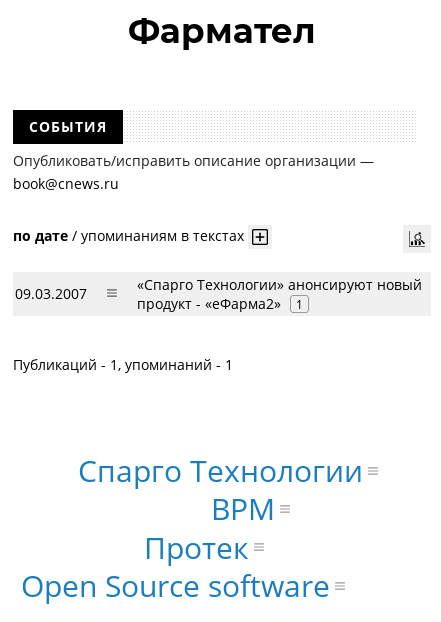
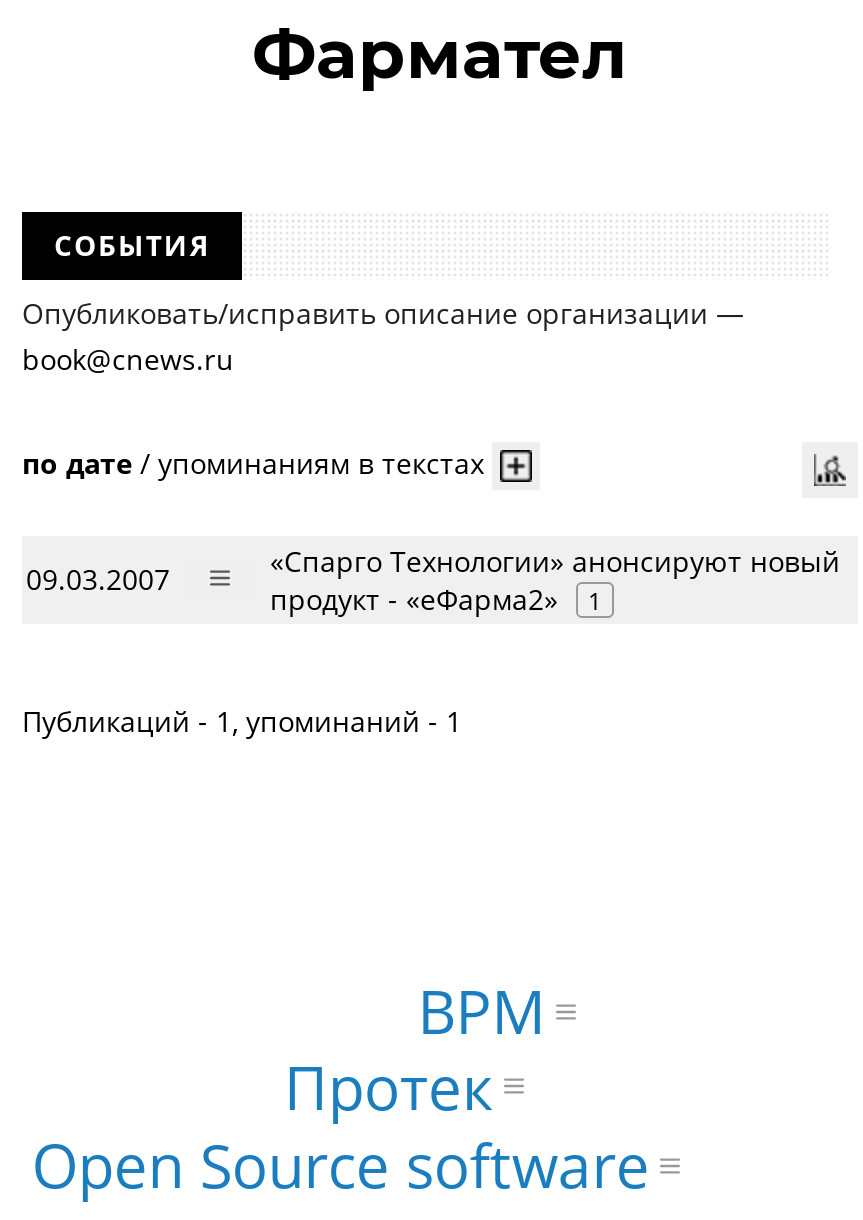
- Спарго Технологии
